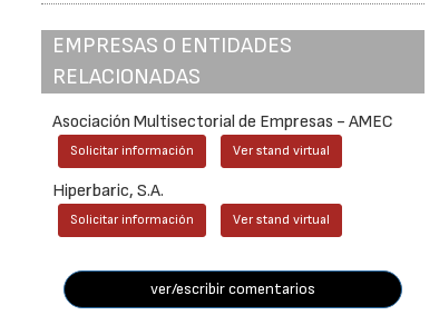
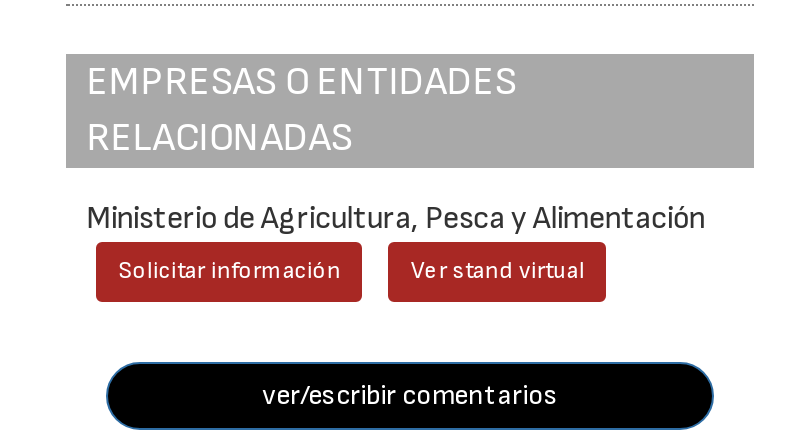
- Asociación Multisectorial de Empresas - AMEC
- Solicitar información
- Ver stand virtual
- Hiperbaric, S.A.
+ Ministerio de Agricultura, Pesca y Alimentación
